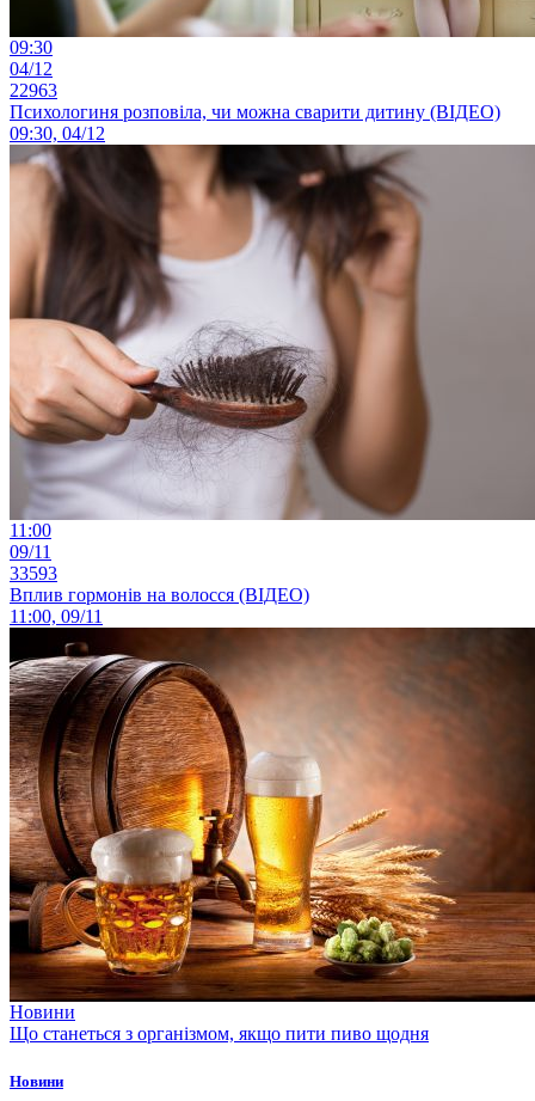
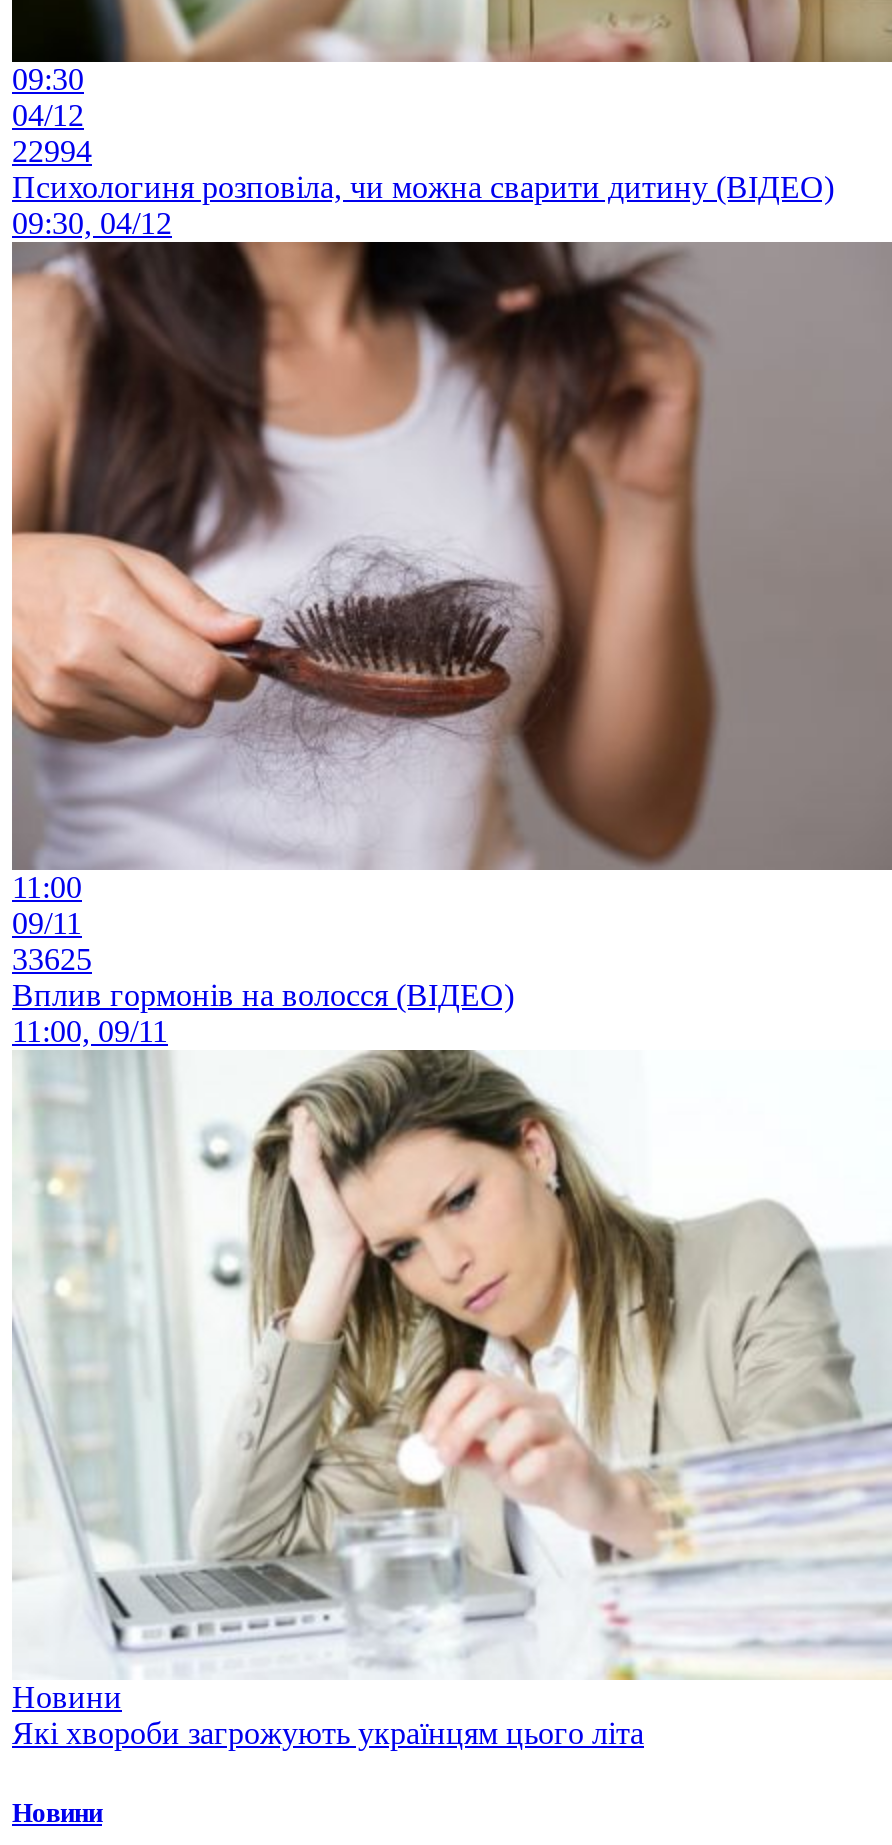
- 22963
+ 22994

- 33593
+ 33625

- [image]
- Що станеться з організмом, якщо пити пиво щодня
+ [image]
+ Які хвороби загрожують українцям цього літа
